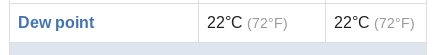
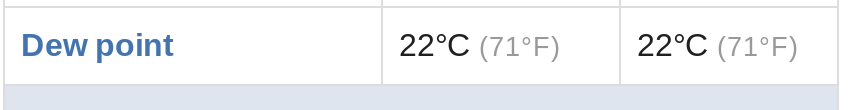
- 22°C (72°F)
+ 22°C (71°F)

- 22°C (72°F)
+ 22°C (71°F)
